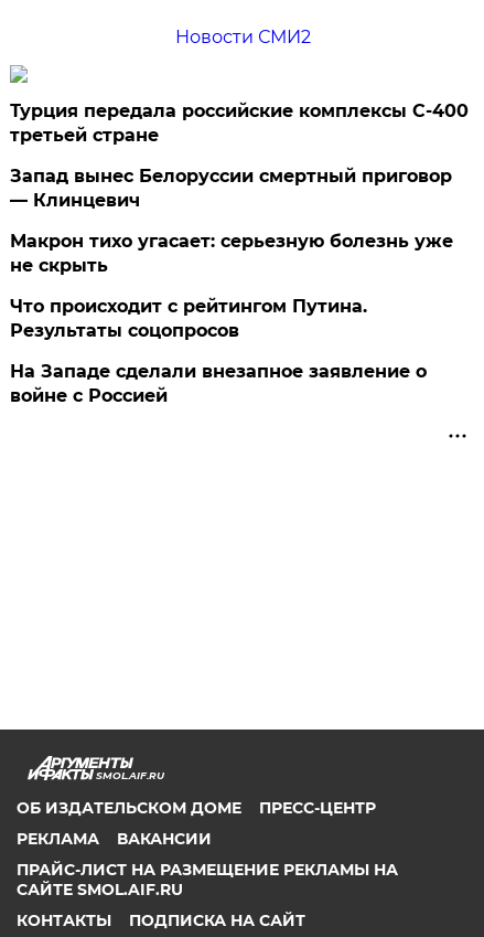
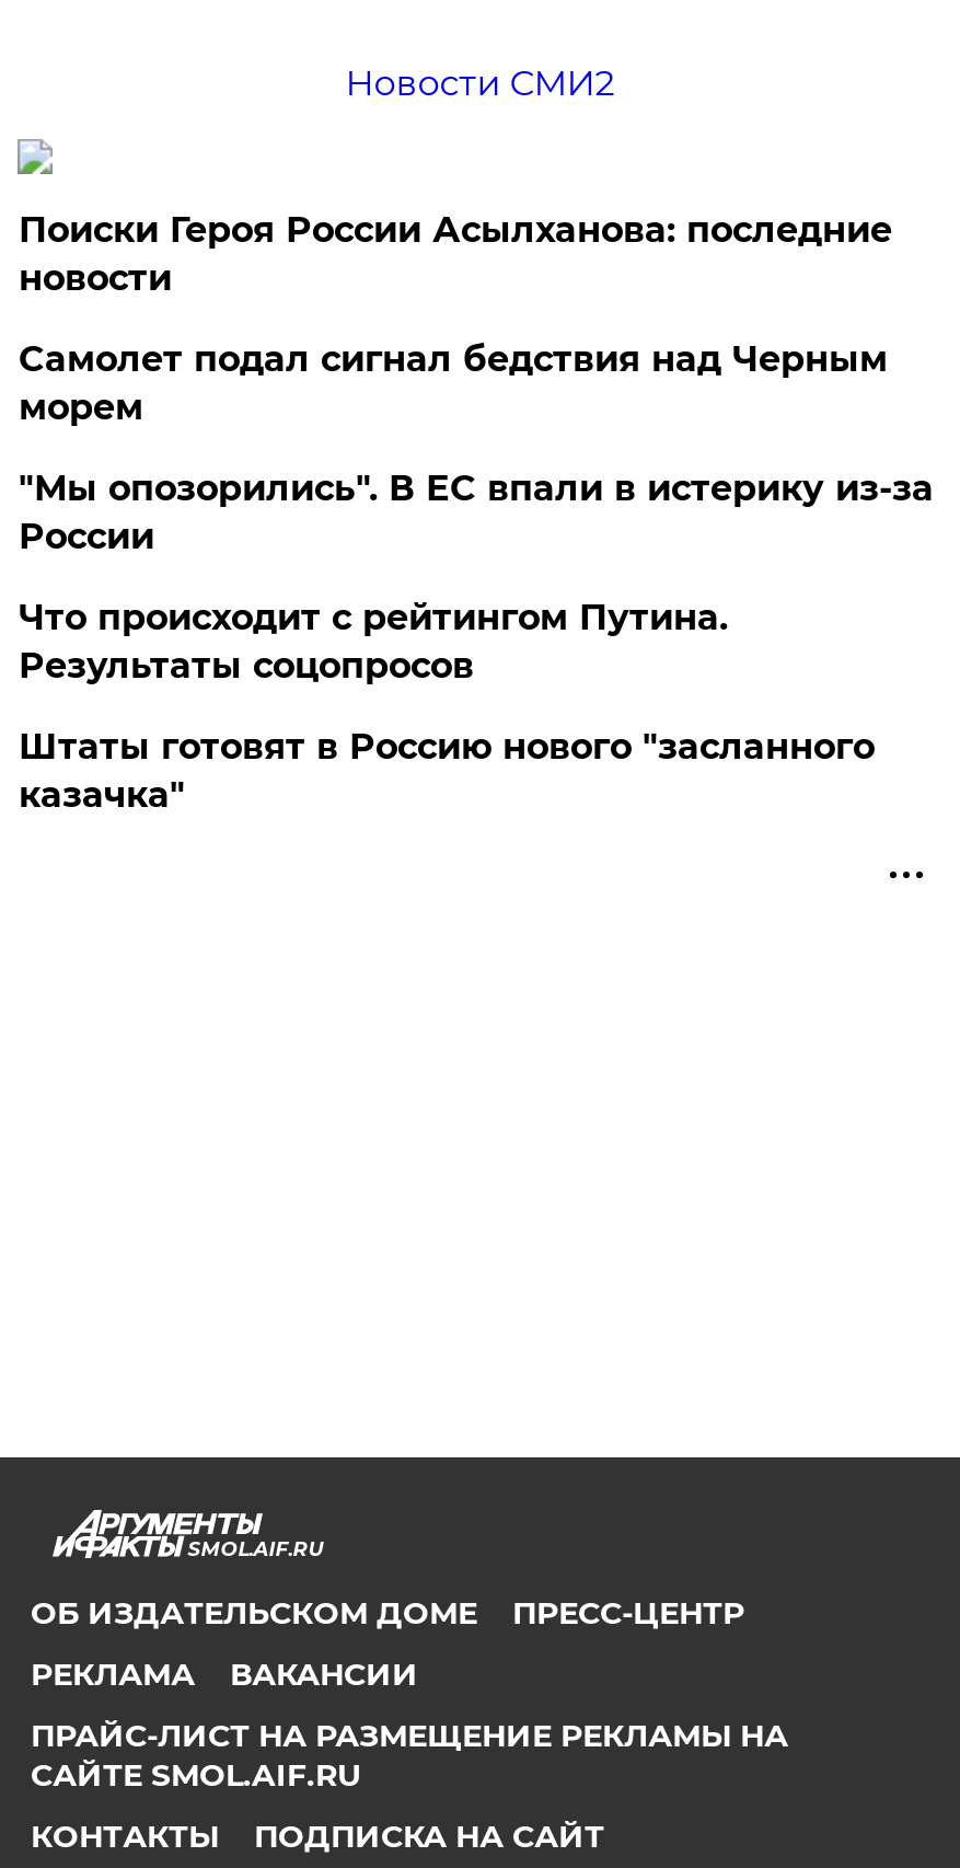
- Турция передала российские комплексы С-400
- третьей стране
+ Поиски Героя России Асылханова: последние
+ новости

- Запад вынес Белоруссии смертный приговор
- — Клинцевич
+ Самолет подал сигнал бедствия над Черным
+ морем

- Макрон тихо угасает: серьезную болезнь уже
- не скрыть
+ "Мы опозорились". В ЕС впали в истерику из-за
+ России

- На Западе сделали внезапное заявление о
- войне с Россией
+ Штаты готовят в Россию нового "засланного
+ казачка"
